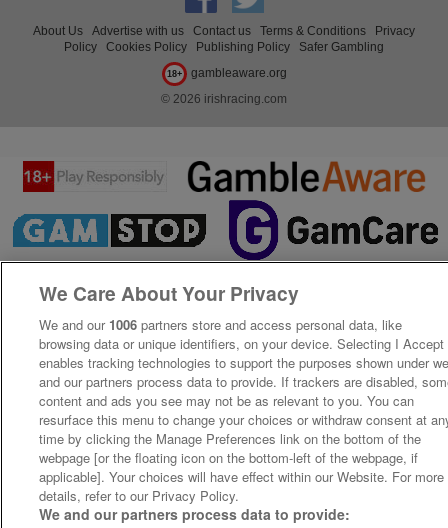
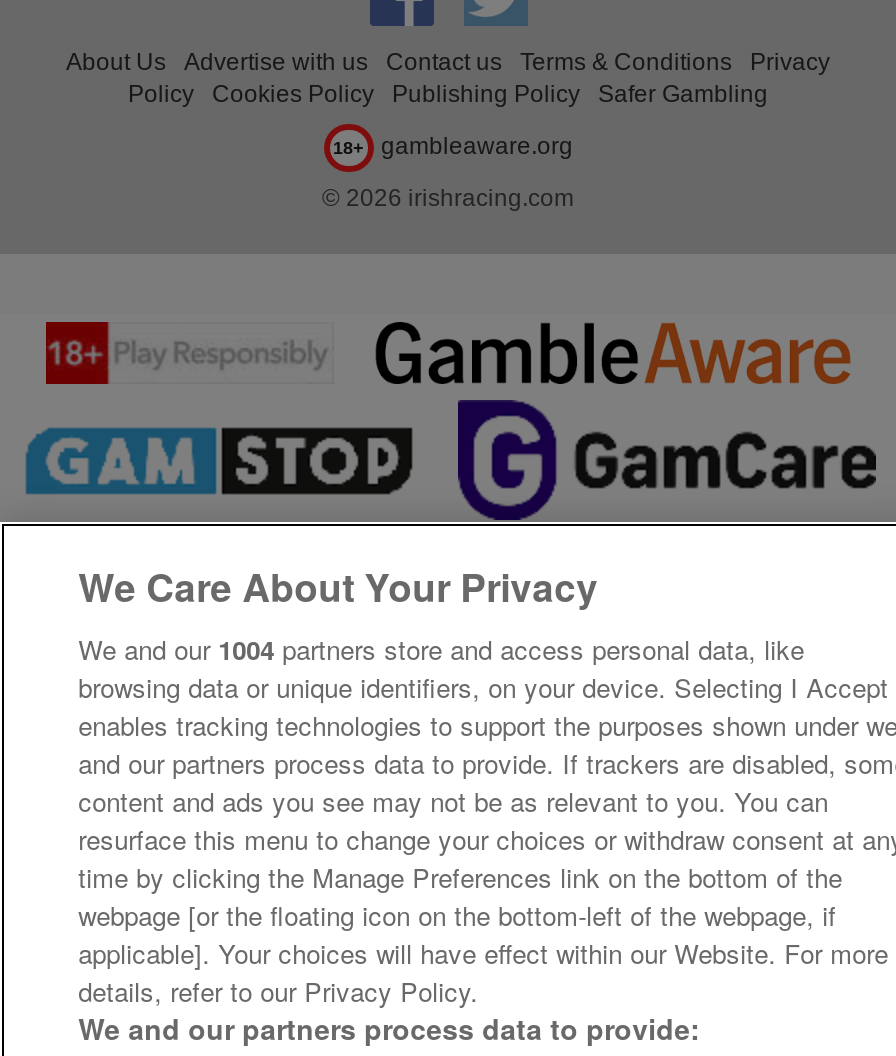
- We and our 1006 partners store and access personal data, like
+ We and our 1004 partners store and access personal data, like
